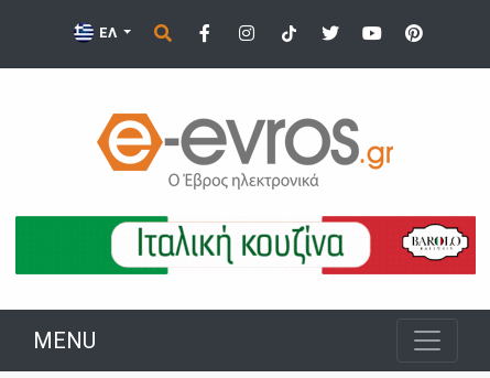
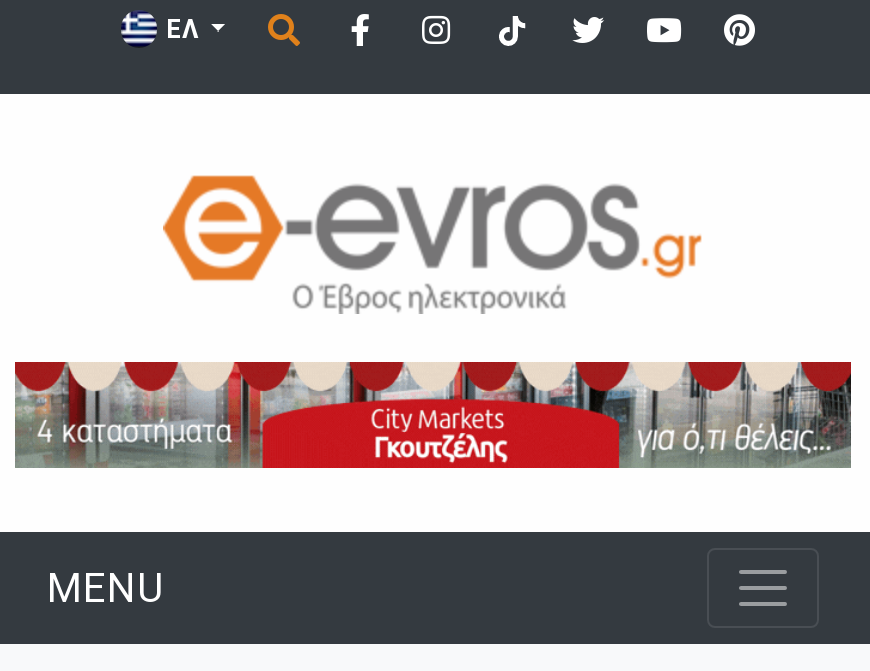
- [image]
+ [image]
